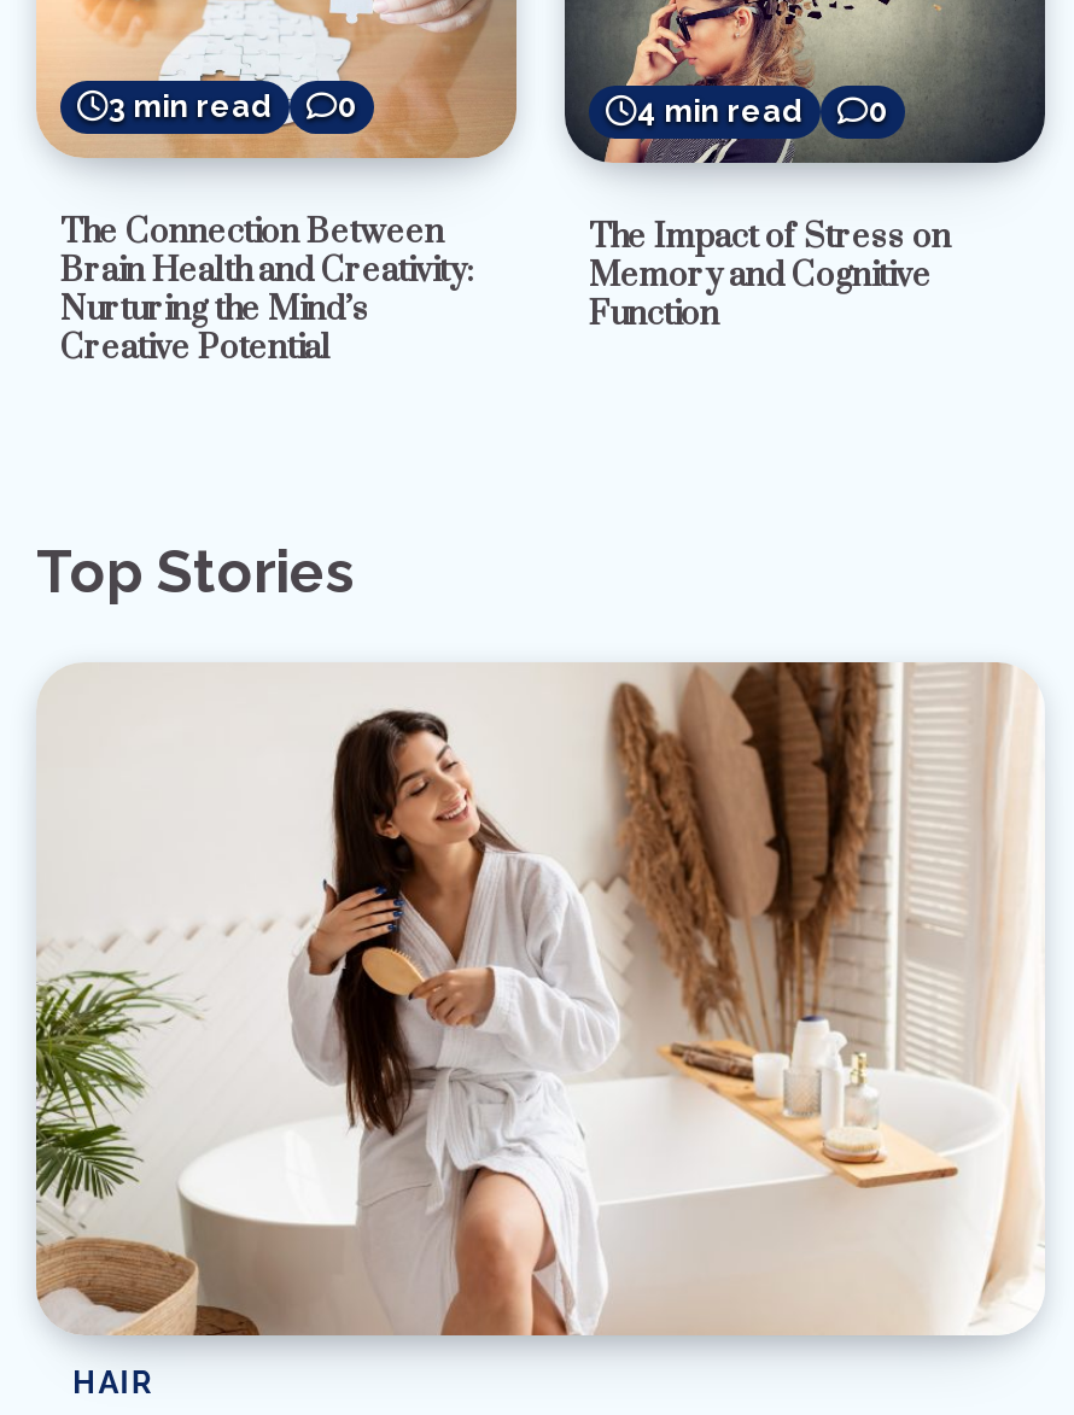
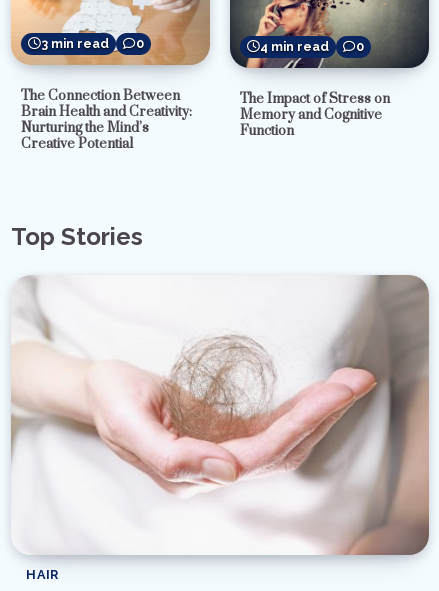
- [image]
+ [image]
